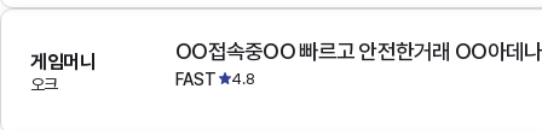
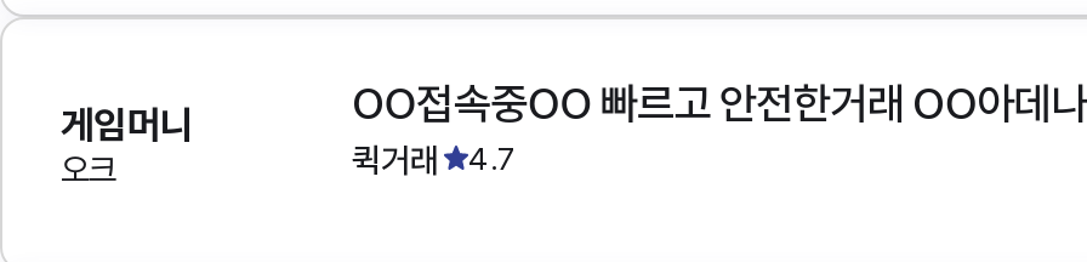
- FAST
- 4.8
+ 퀵거래
+ 4.7
